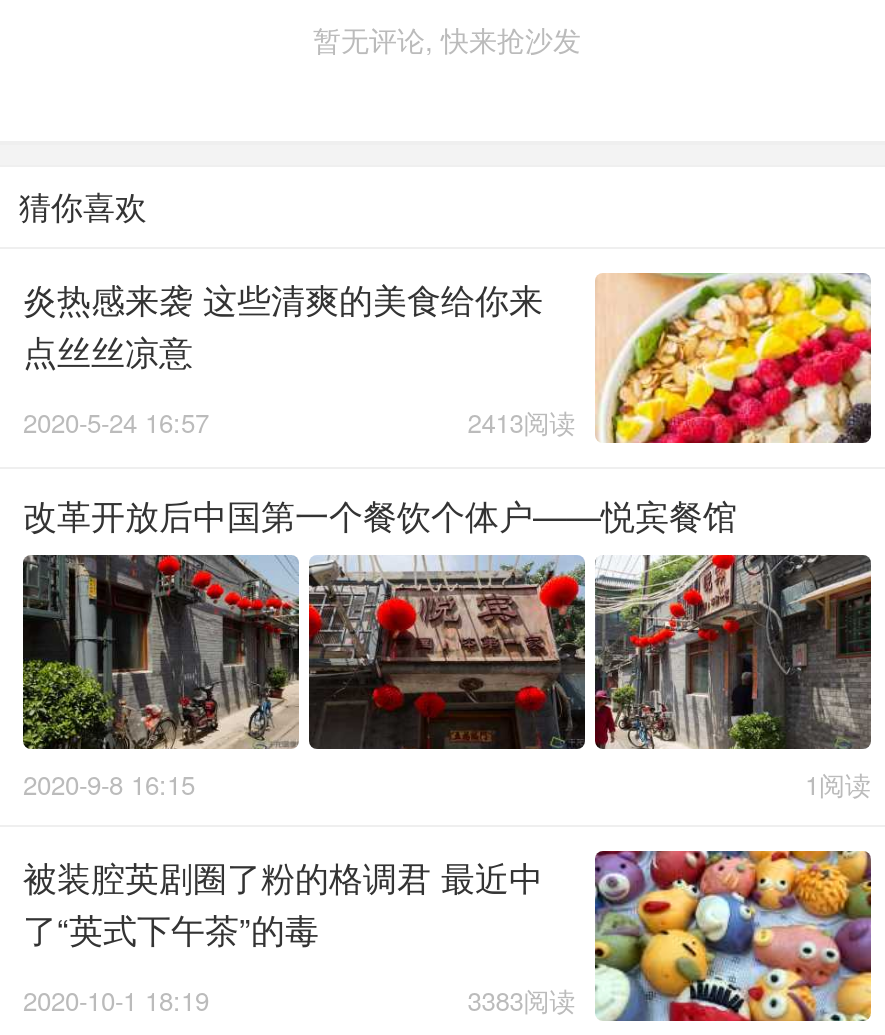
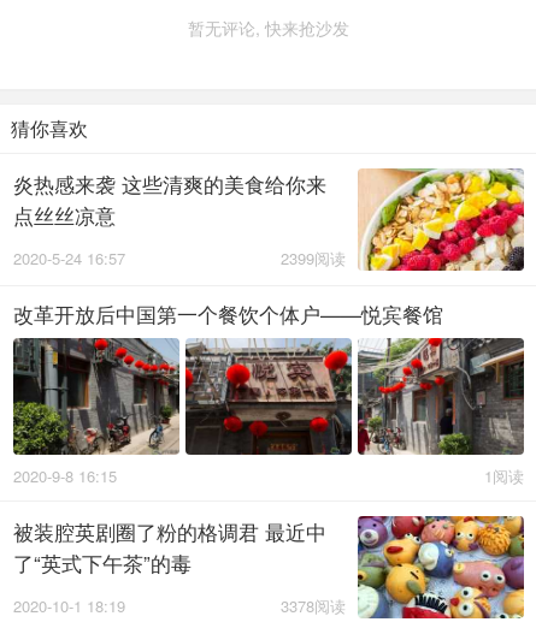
- 2413阅读
+ 2399阅读

- 3383阅读
+ 3378阅读
